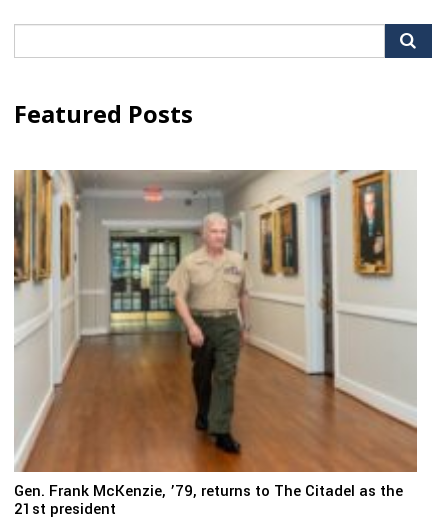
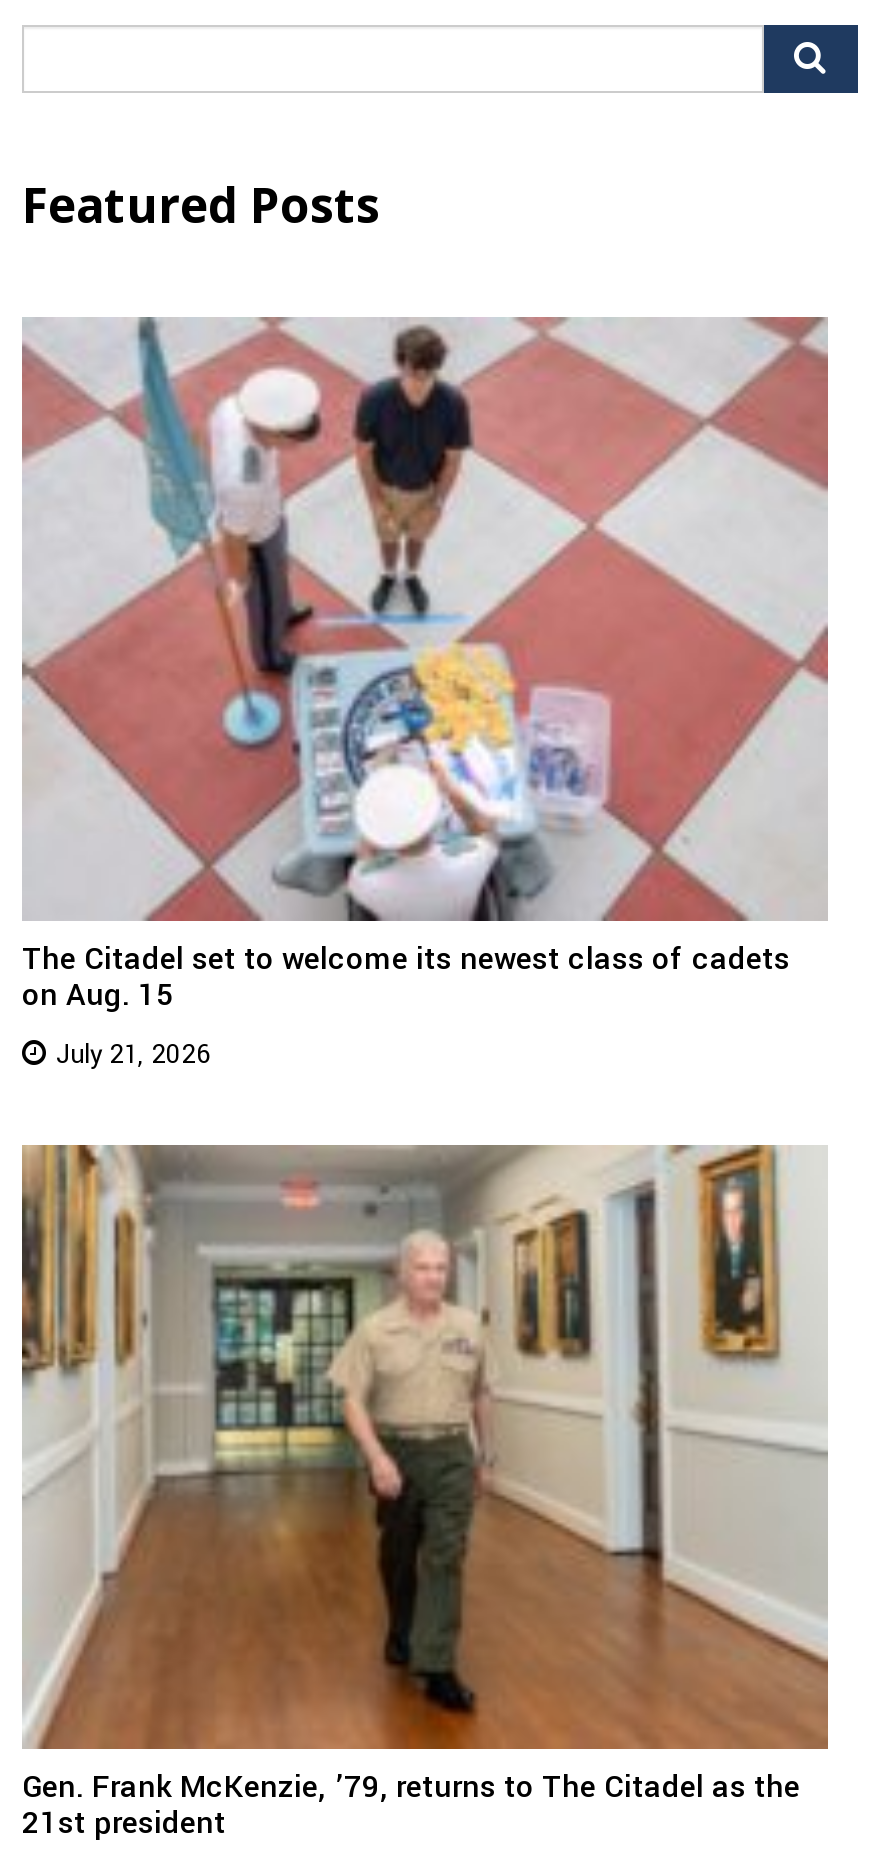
+ [image]
+ The Citadel set to welcome its newest class of cadets
+ on Aug. 15
+ July 21, 2026
